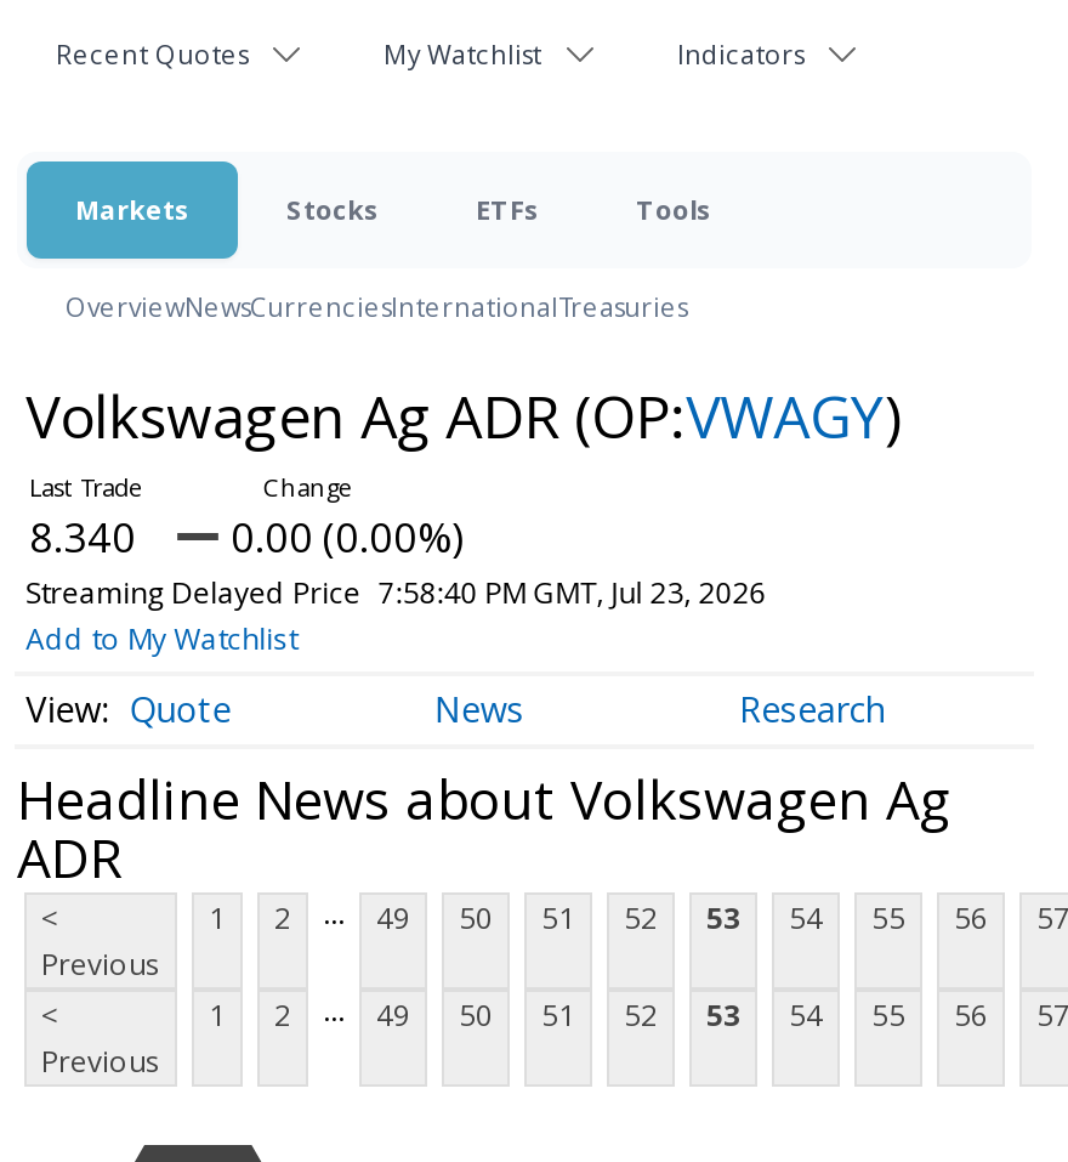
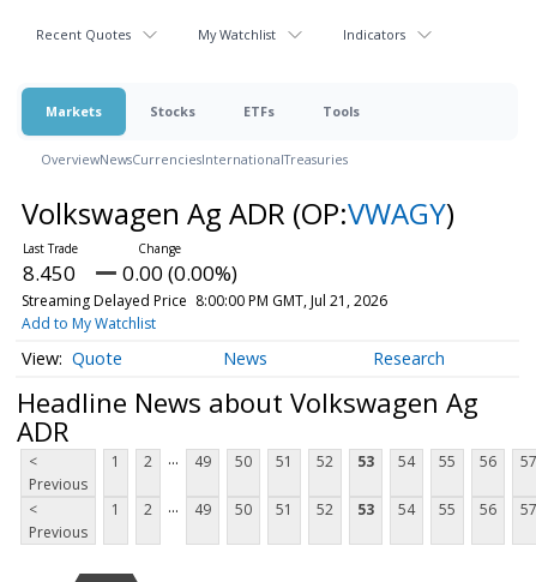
- 8.340 0.00 (0.00%)
+ 8.450 0.00 (0.00%)

- Streaming Delayed Price 7:58:40 PM GMT, Jul 23, 2026
+ Streaming Delayed Price 8:00:00 PM GMT, Jul 21, 2026
